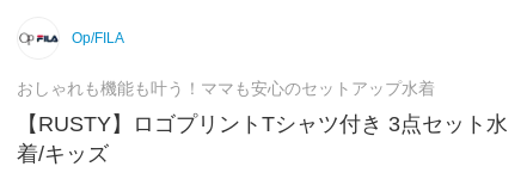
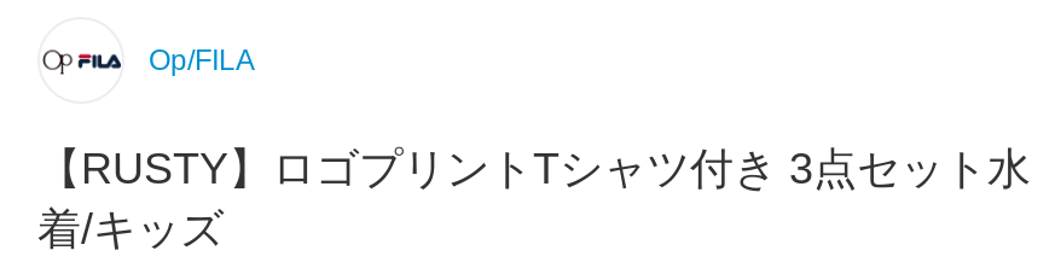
- おしゃれも機能も叶う！ママも安心のセットアップ水着
